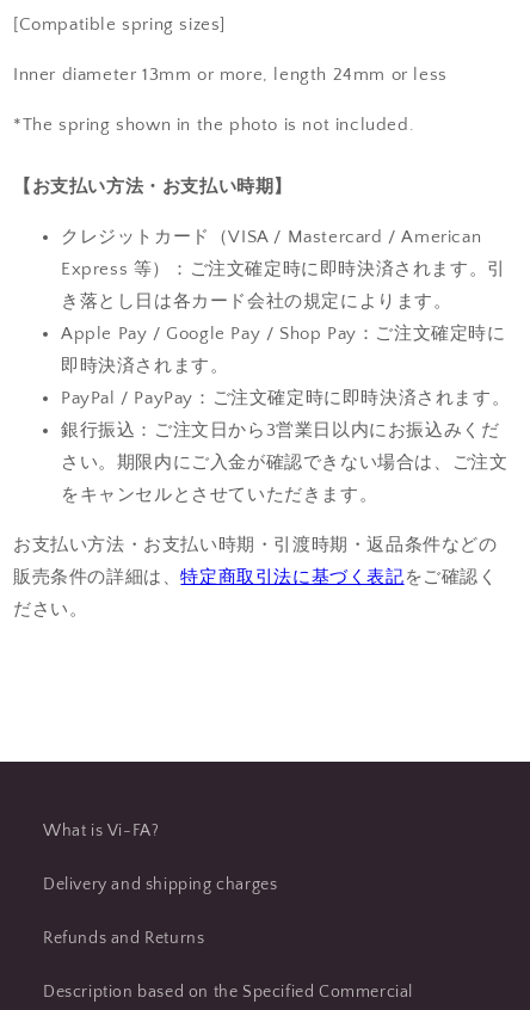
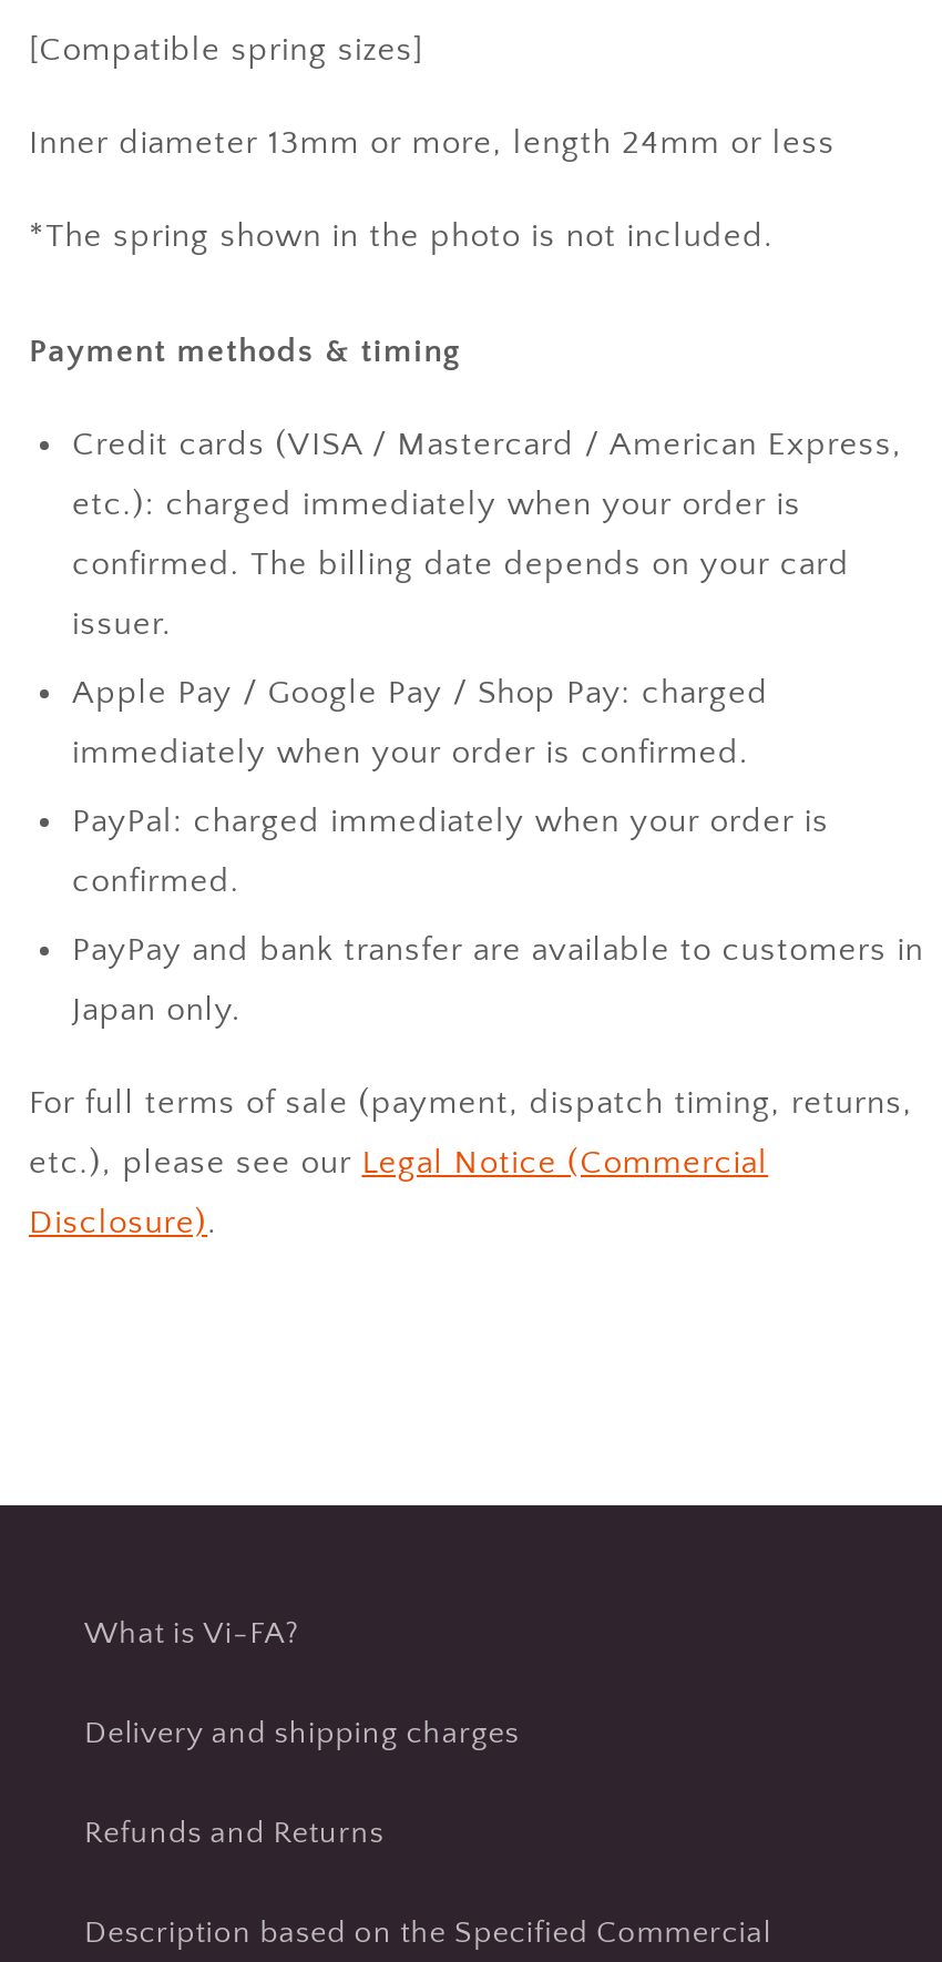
- 【お支払い方法・お支払い時期】
- クレジットカード（VISA / Mastercard / American
- Express 等）：ご注文確定時に即時決済されます。引
- き落とし日は各カード会社の規定によります。
- Apple Pay / Google Pay / Shop Pay：ご注文確定時に
- 即時決済されます。
- PayPal / PayPay：ご注文確定時に即時決済されます。
- 銀行振込：ご注文日から3営業日以内にお振込みくだ
- さい。期限内にご入金が確認できない場合は、ご注文
- をキャンセルとさせていただきます。
- お支払い方法・お支払い時期・引渡時期・返品条件などの
- 販売条件の詳細は、特定商取引法に基づく表記をご確認く
- ださい。
+ Payment methods & timing
+ Credit cards (VISA / Mastercard / American Express,
+ etc.): charged immediately when your order is
+ confirmed. The billing date depends on your card
+ issuer.
+ Apple Pay / Google Pay / Shop Pay: charged
+ immediately when your order is confirmed.
+ PayPal: charged immediately when your order is
+ confirmed.
+ PayPay and bank transfer are available to customers in
+ Japan only.
+ For full terms of sale (payment, dispatch timing, returns,
+ etc.), please see our Legal Notice (Commercial
+ Disclosure).
